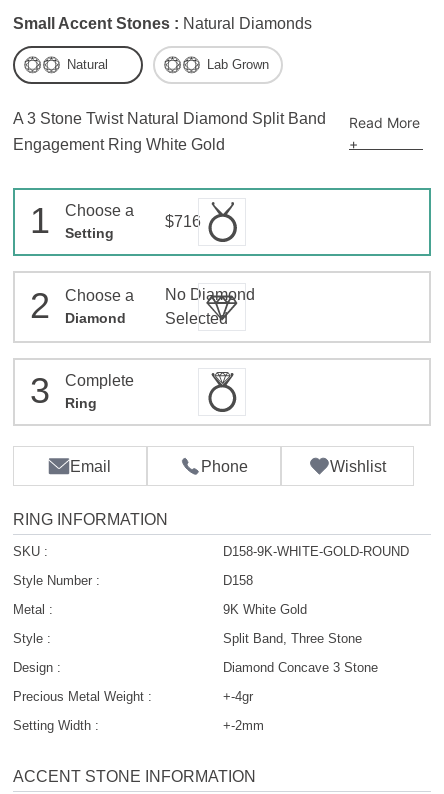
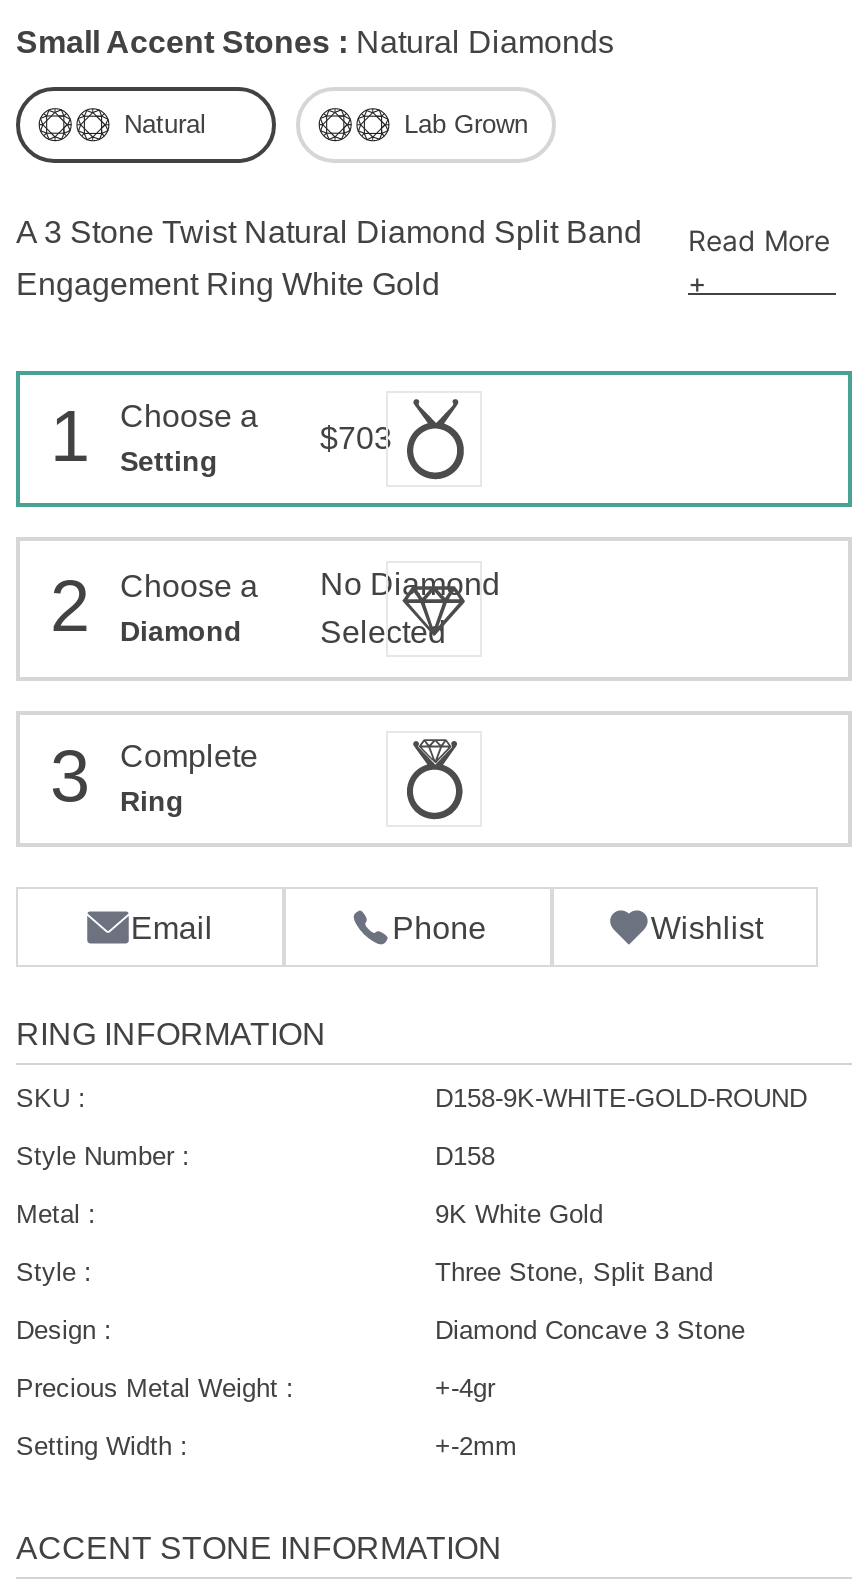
- $716
+ $703

- Split Band, Three Stone
+ Three Stone, Split Band
